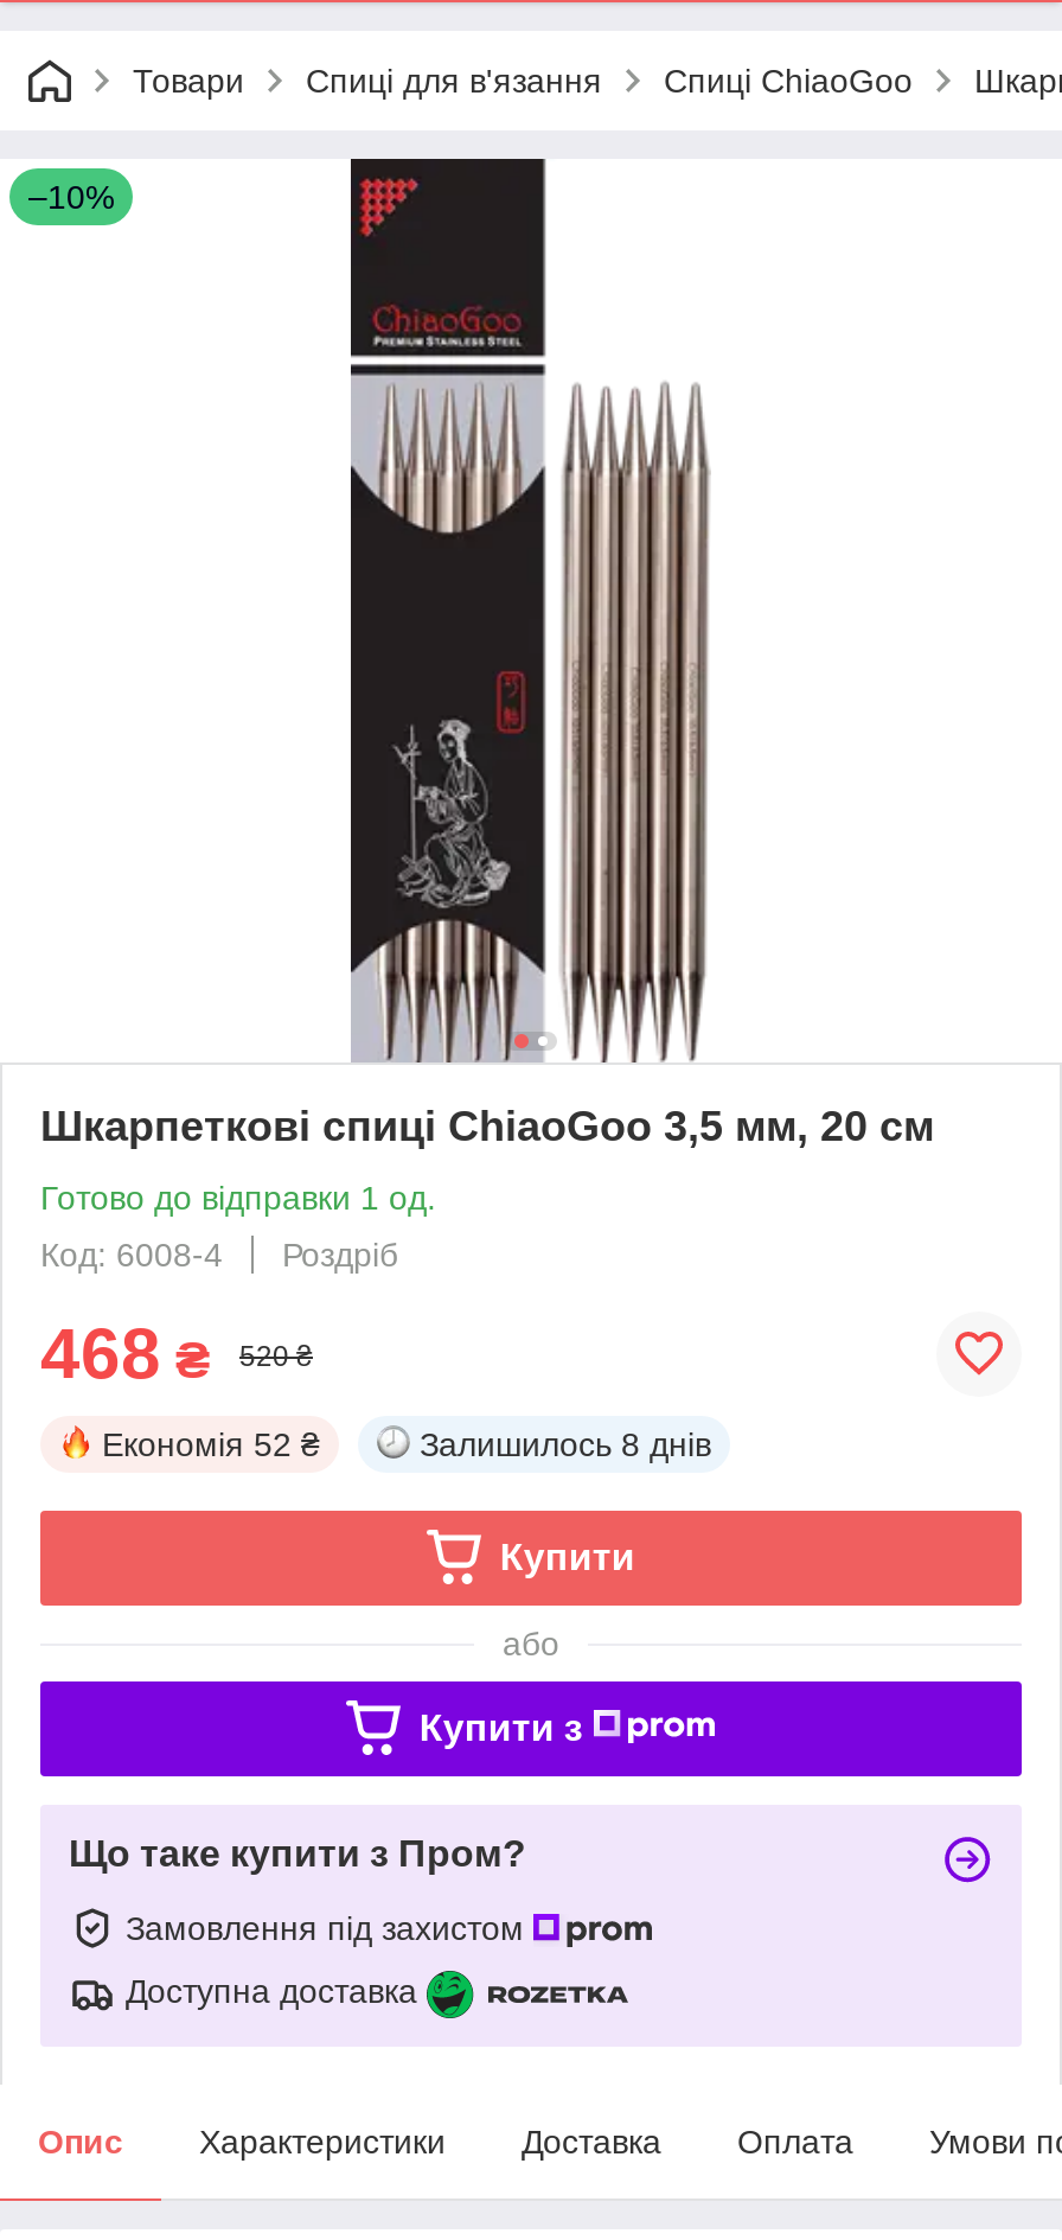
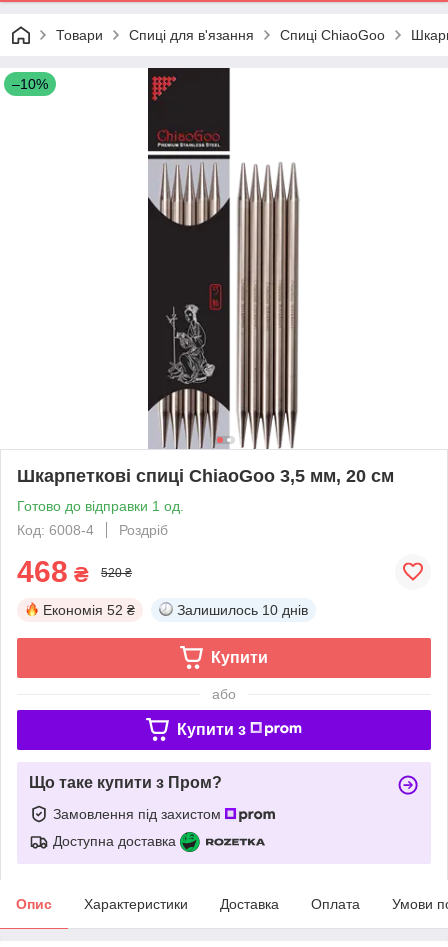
- Залишилось 8 днів
+ Залишилось 10 днів
